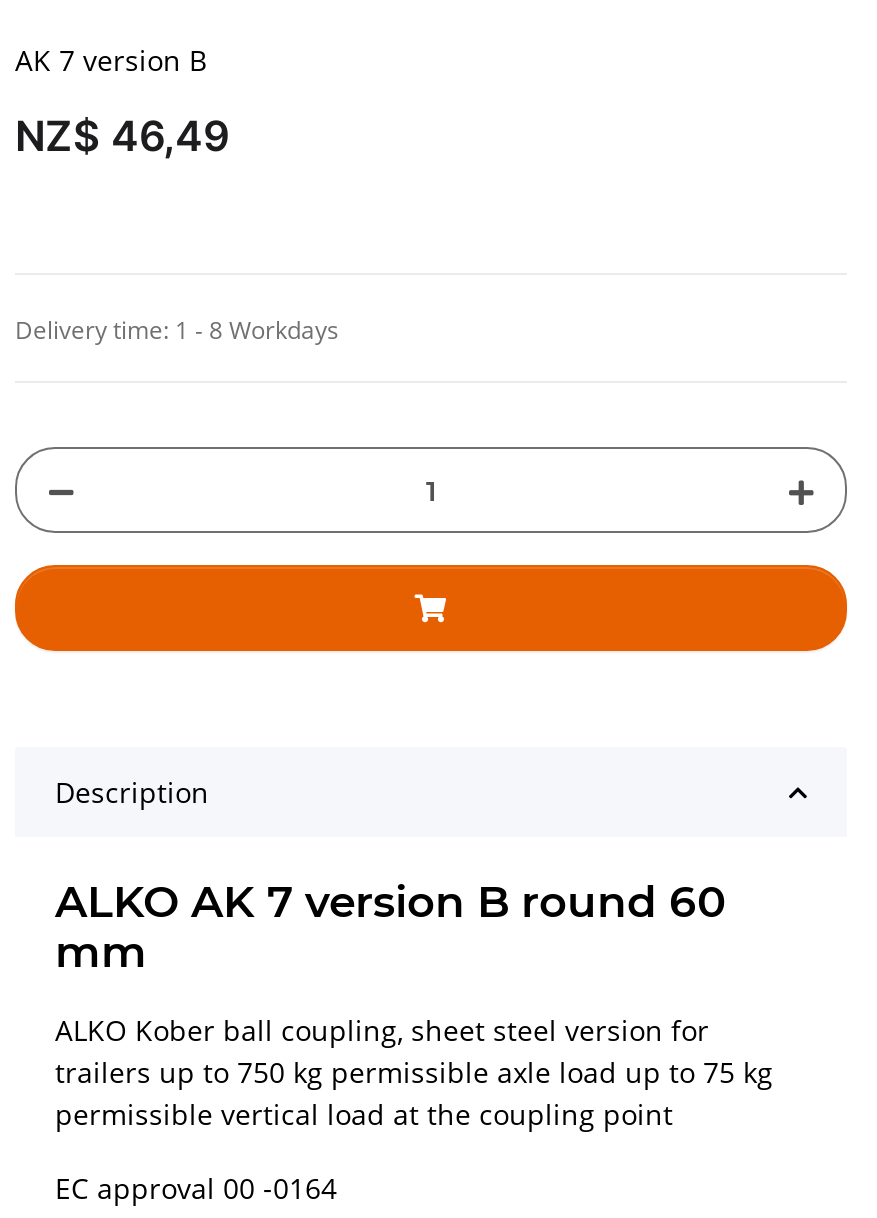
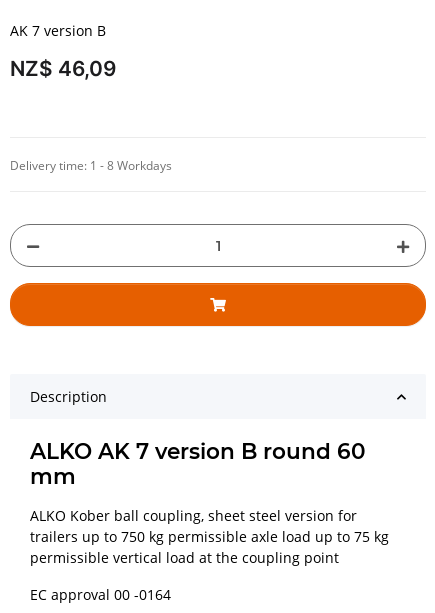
- NZ$ 46,49
+ NZ$ 46,09
